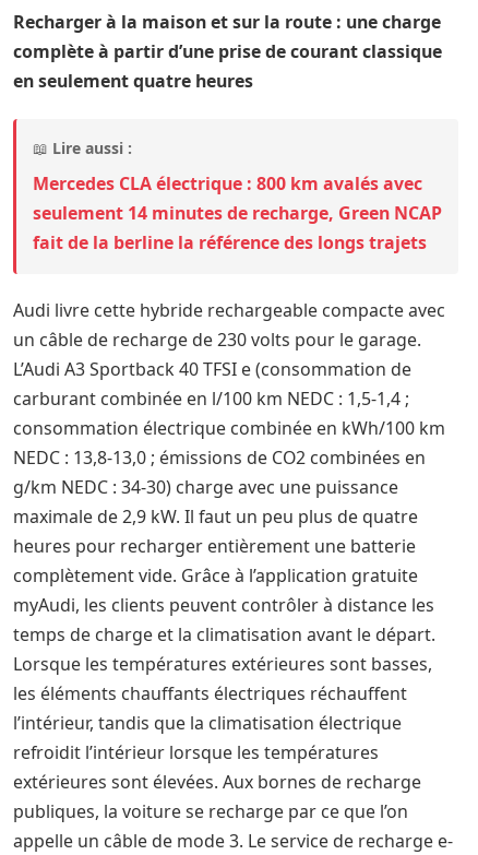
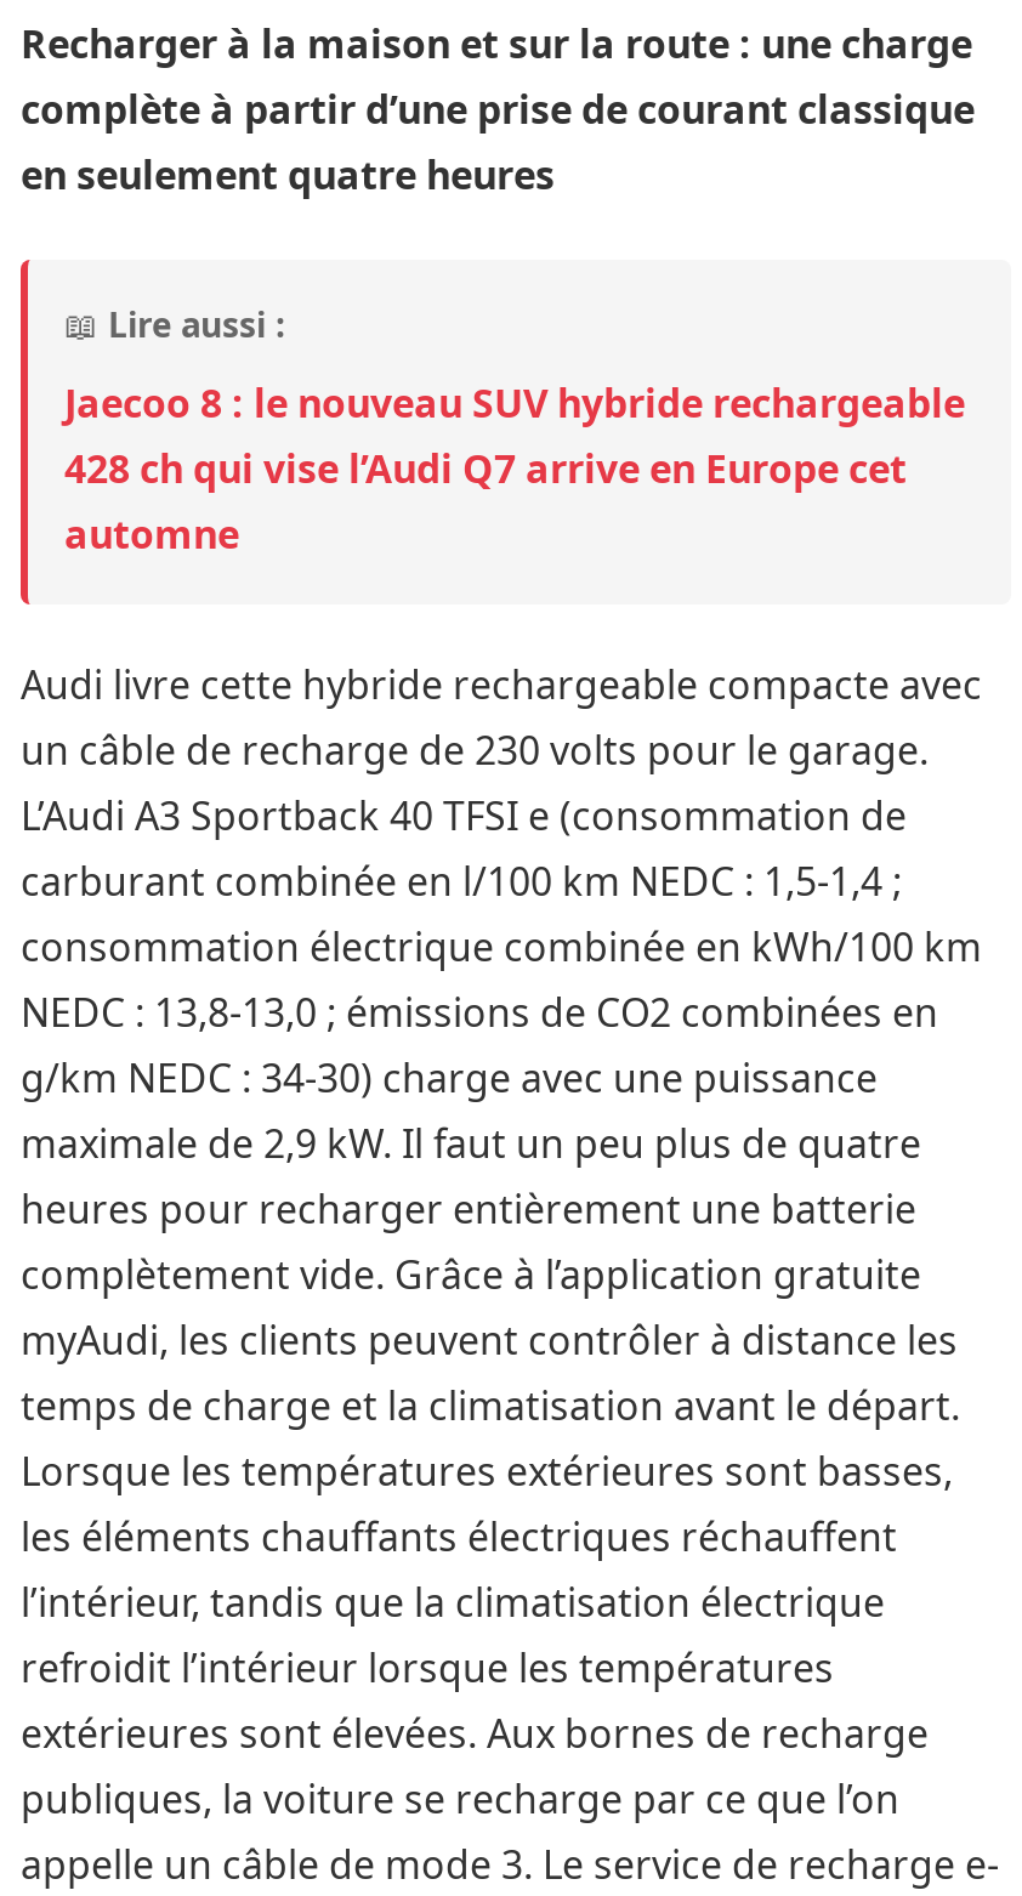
- Mercedes CLA électrique : 800 km avalés avec
- seulement 14 minutes de recharge, Green NCAP
- fait de la berline la référence des longs trajets
+ Jaecoo 8 : le nouveau SUV hybride rechargeable
+ 428 ch qui vise l’Audi Q7 arrive en Europe cet
+ automne
